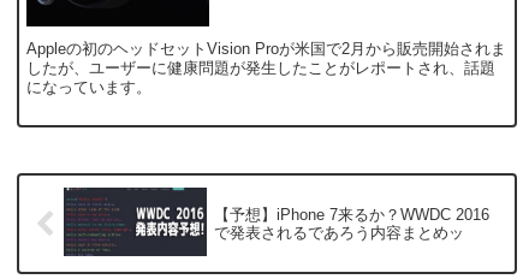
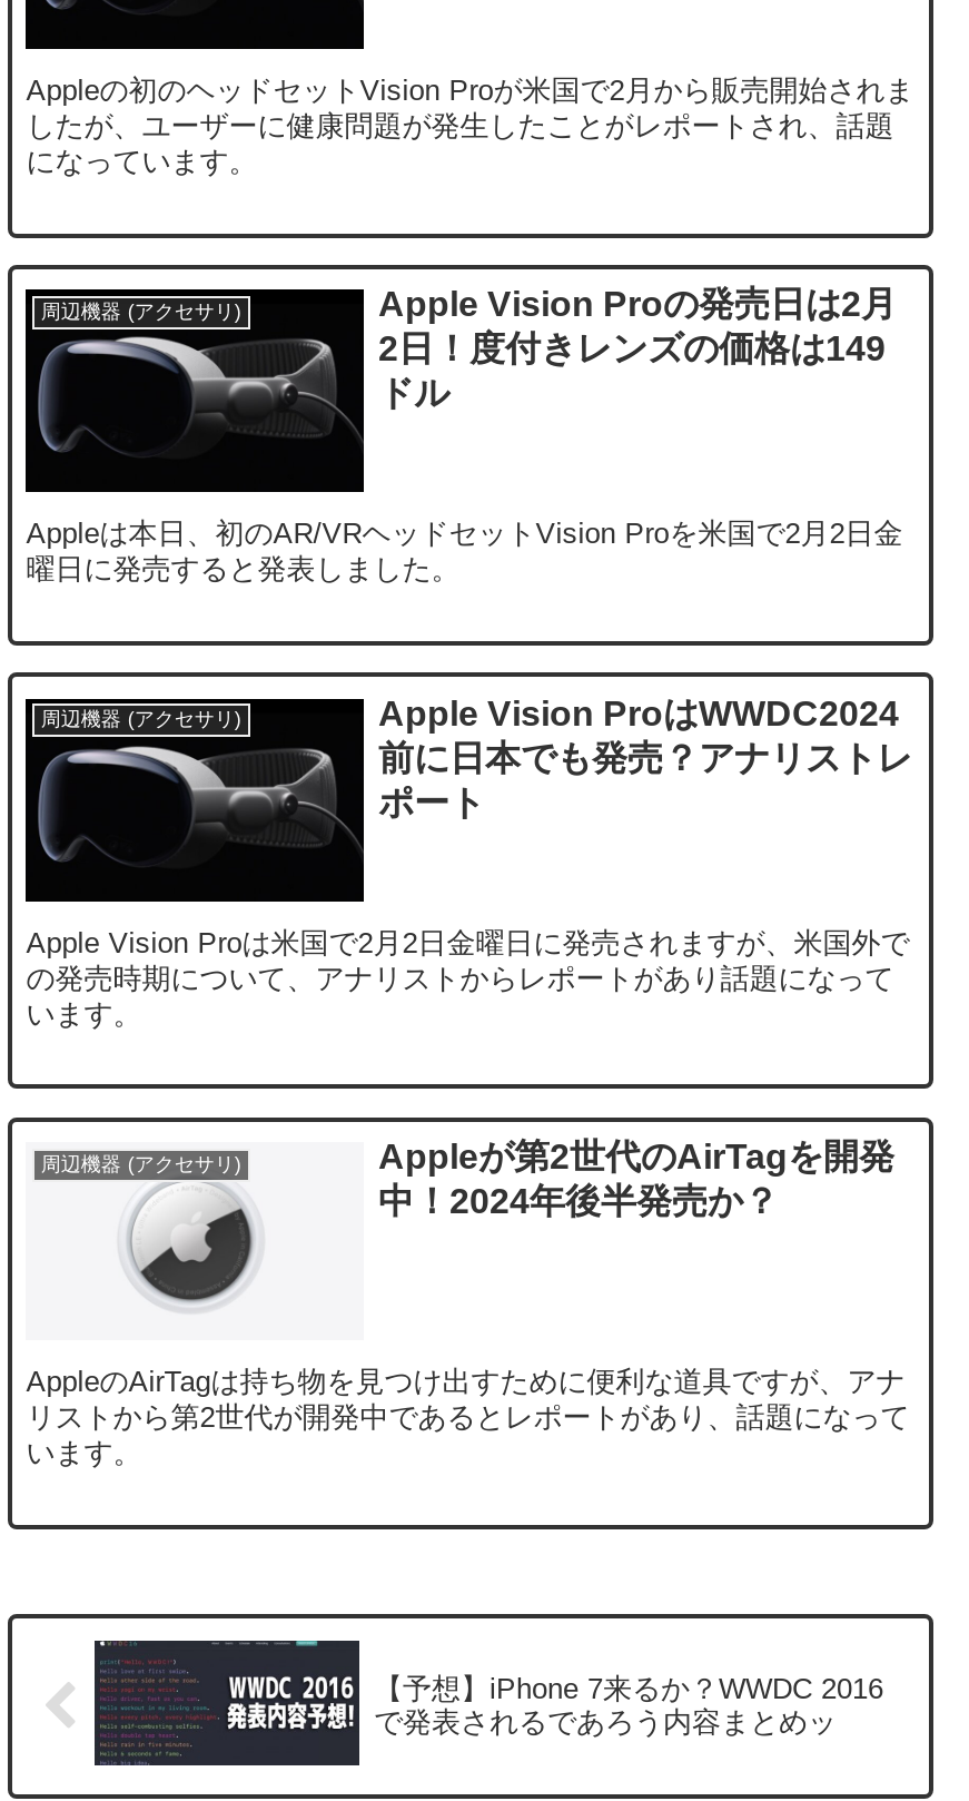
+ [image]
+ 周辺機器 (アクセサリ)
+ Apple Vision Proの発売日は2月
+ 2日！度付きレンズの価格は149
+ ドル

+ [image]
+ 周辺機器 (アクセサリ)
+ Apple Vision ProはWWDC2024
+ 前に日本でも発売？アナリストレ
+ ポート

+ Appleは本日、初のAR/VRヘッドセットVision Proを米国で2月2日金
+ 曜日に発売すると発表しました。

+ Apple Vision Proは米国で2月2日金曜日に発売されますが、米国外で
+ の発売時期について、アナリストからレポートがあり話題になって
+ います。

+ AppleのAirTagは持ち物を見つけ出すために便利な道具ですが、アナ
+ リストから第2世代が開発中であるとレポートがあり、話題になって
+ います。

+ [image]
+ 周辺機器 (アクセサリ)
+ Appleが第2世代のAirTagを開発
+ 中！2024年後半発売か？
